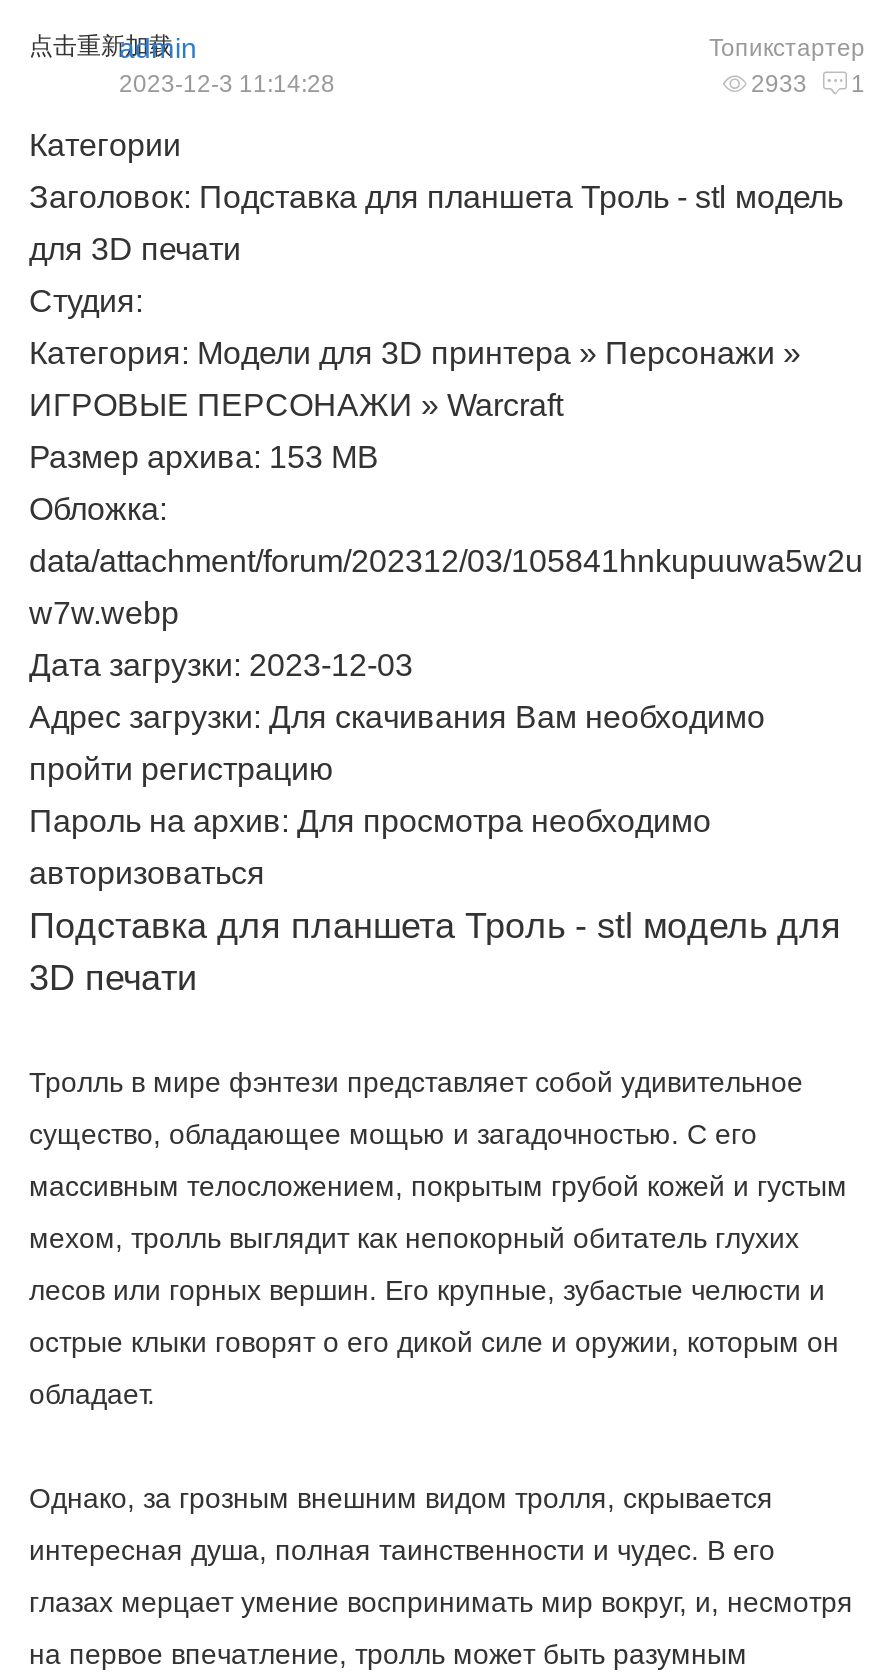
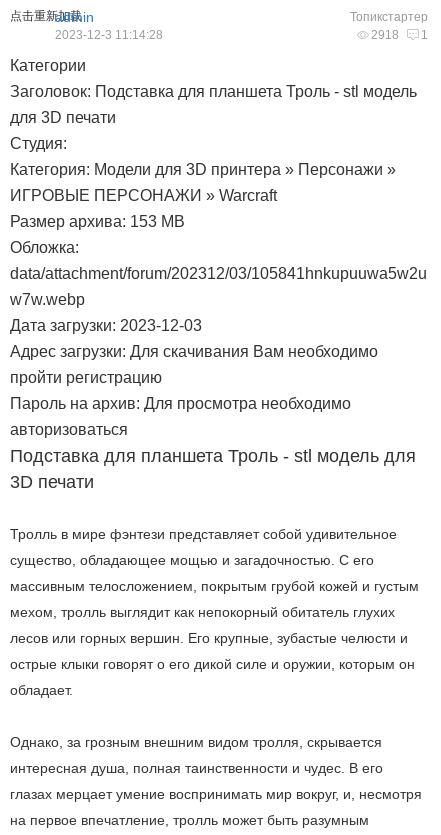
- 2933 1
+ 2918 1
